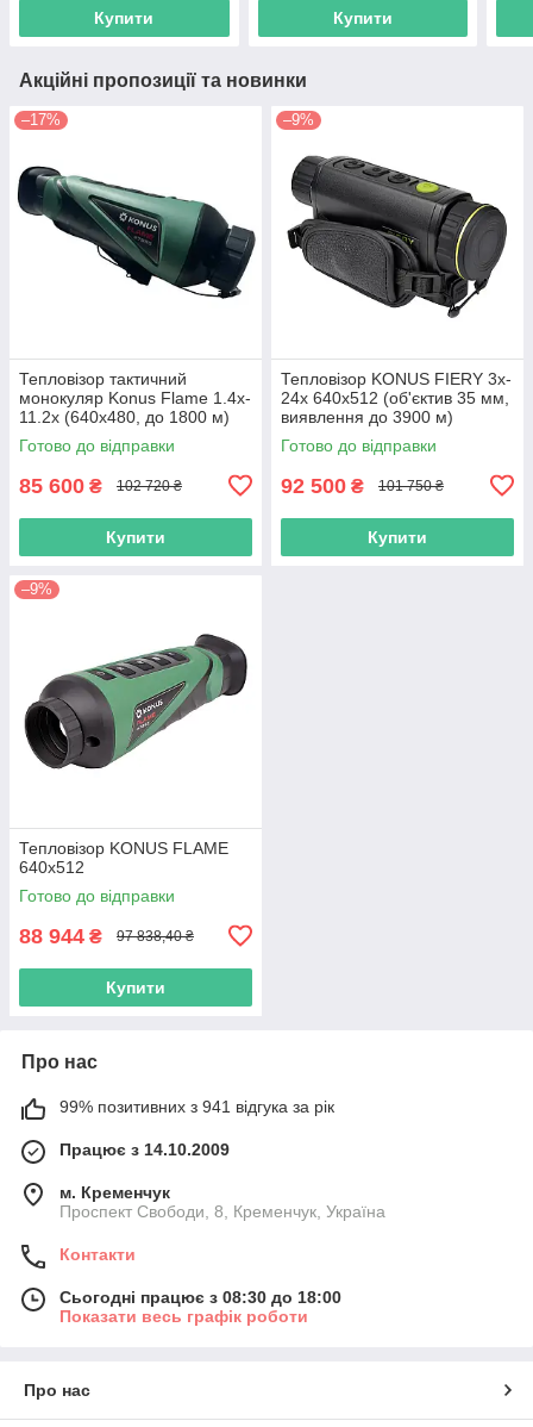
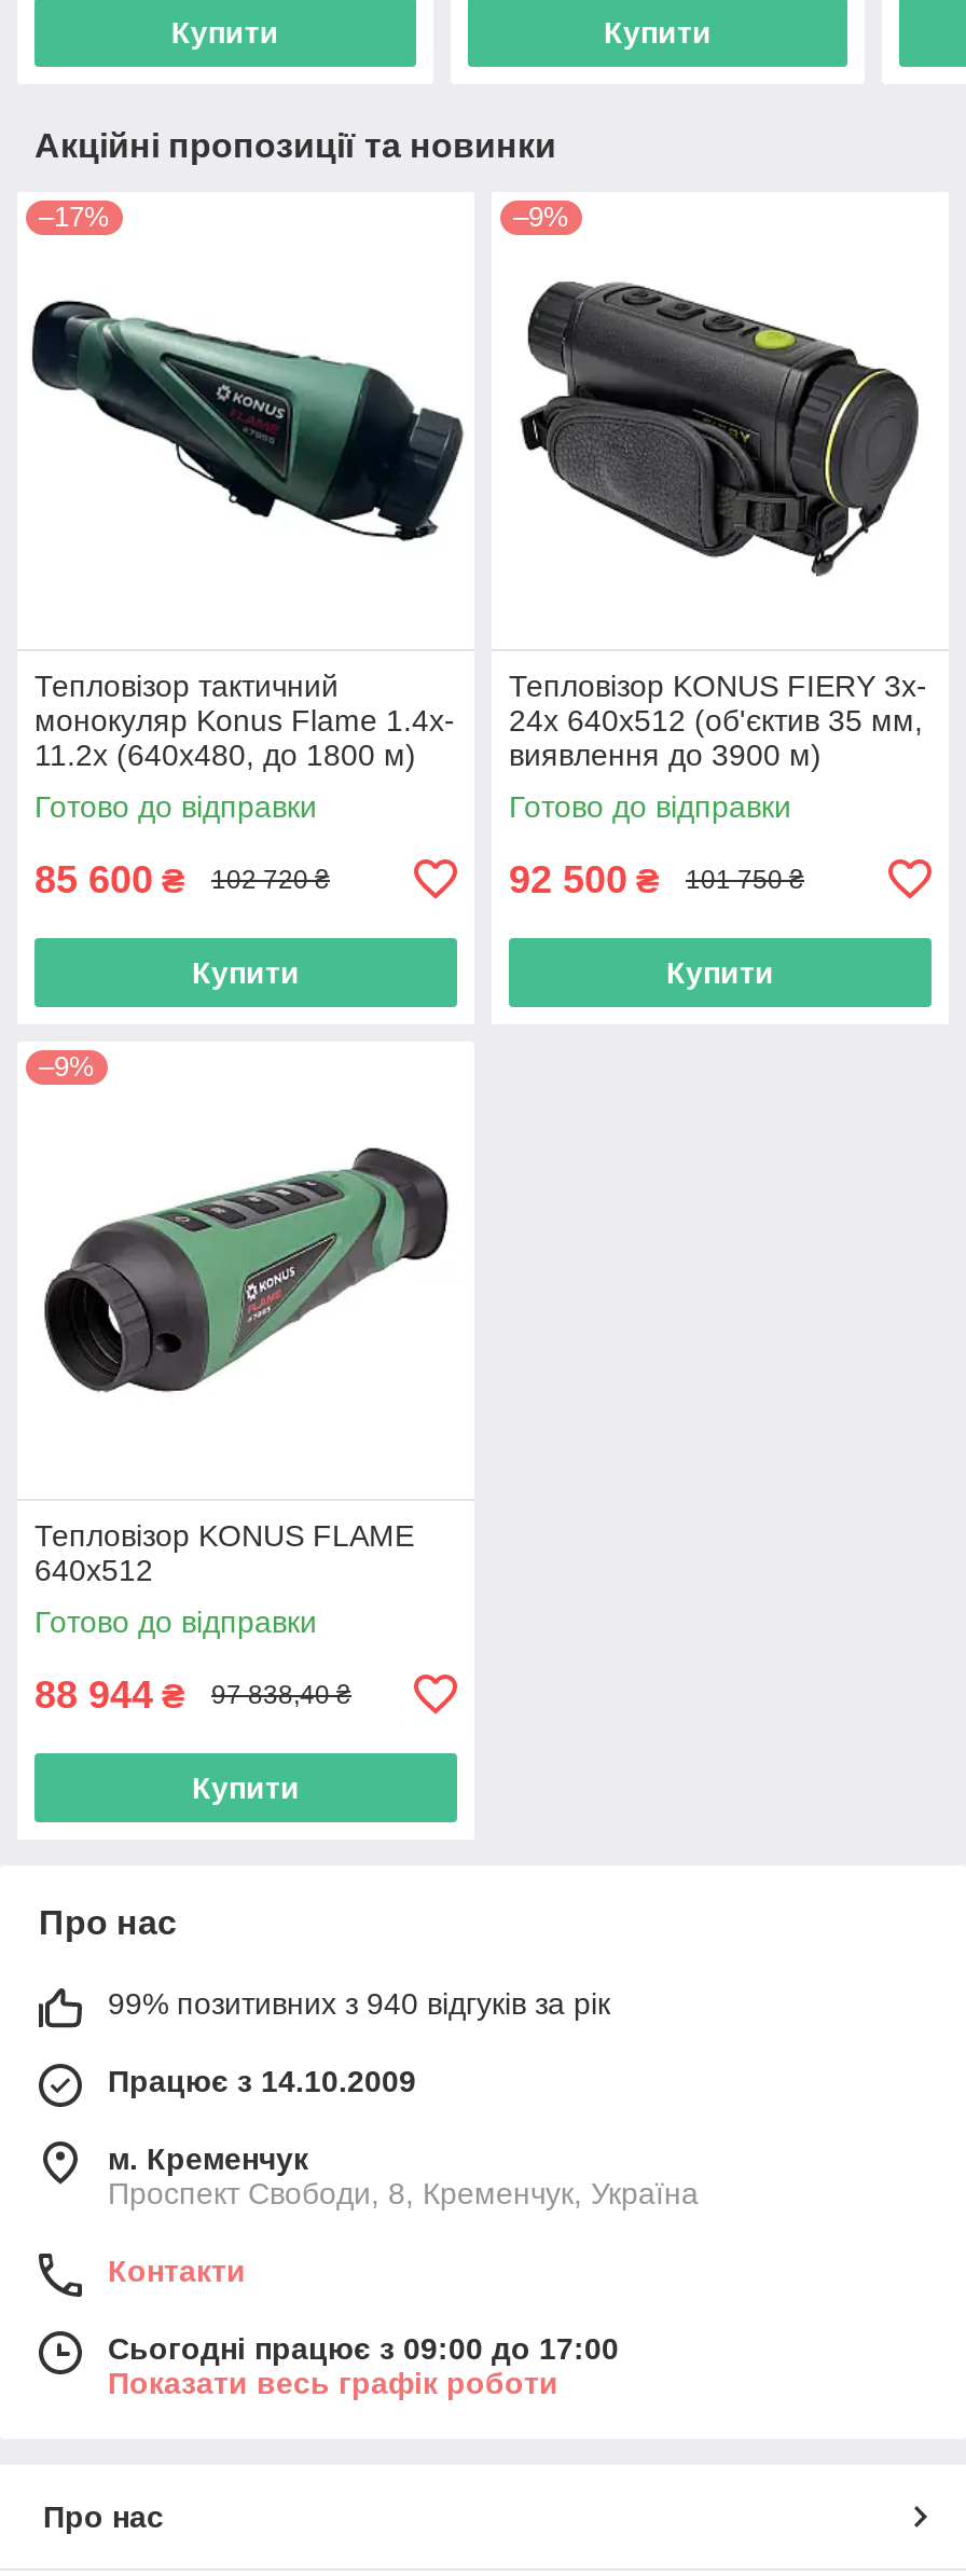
- 99% позитивних з 941 відгука за рік
+ 99% позитивних з 940 відгуків за рік

- Сьогодні працює з 08:30 до 18:00
+ Сьогодні працює з 09:00 до 17:00
